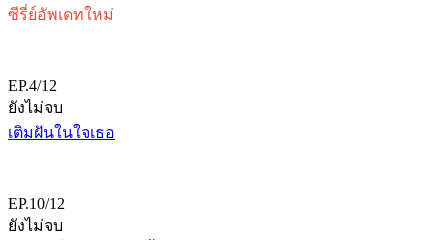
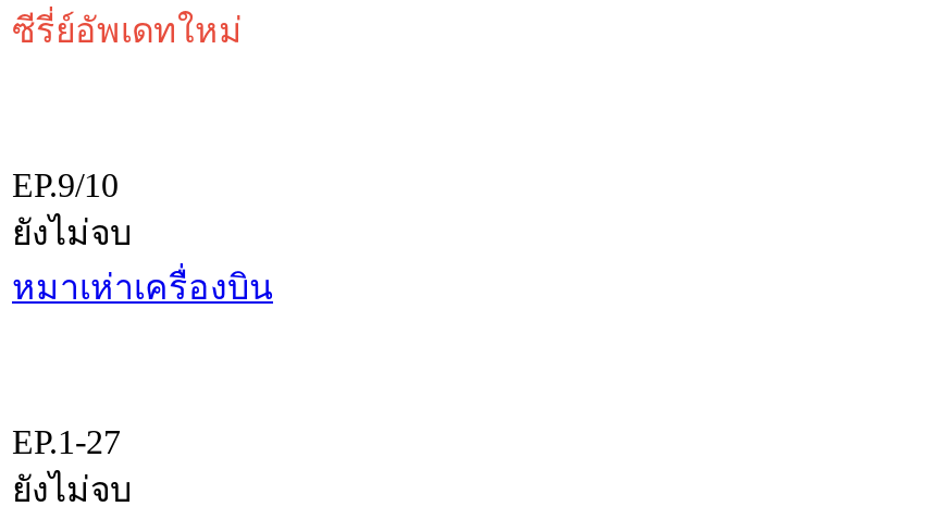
- EP.4/12
+ EP.9/10

- เติมฝันในใจเธอ
+ หมาเห่าเครื่องบิน

- EP.10/12
+ EP.1-27
